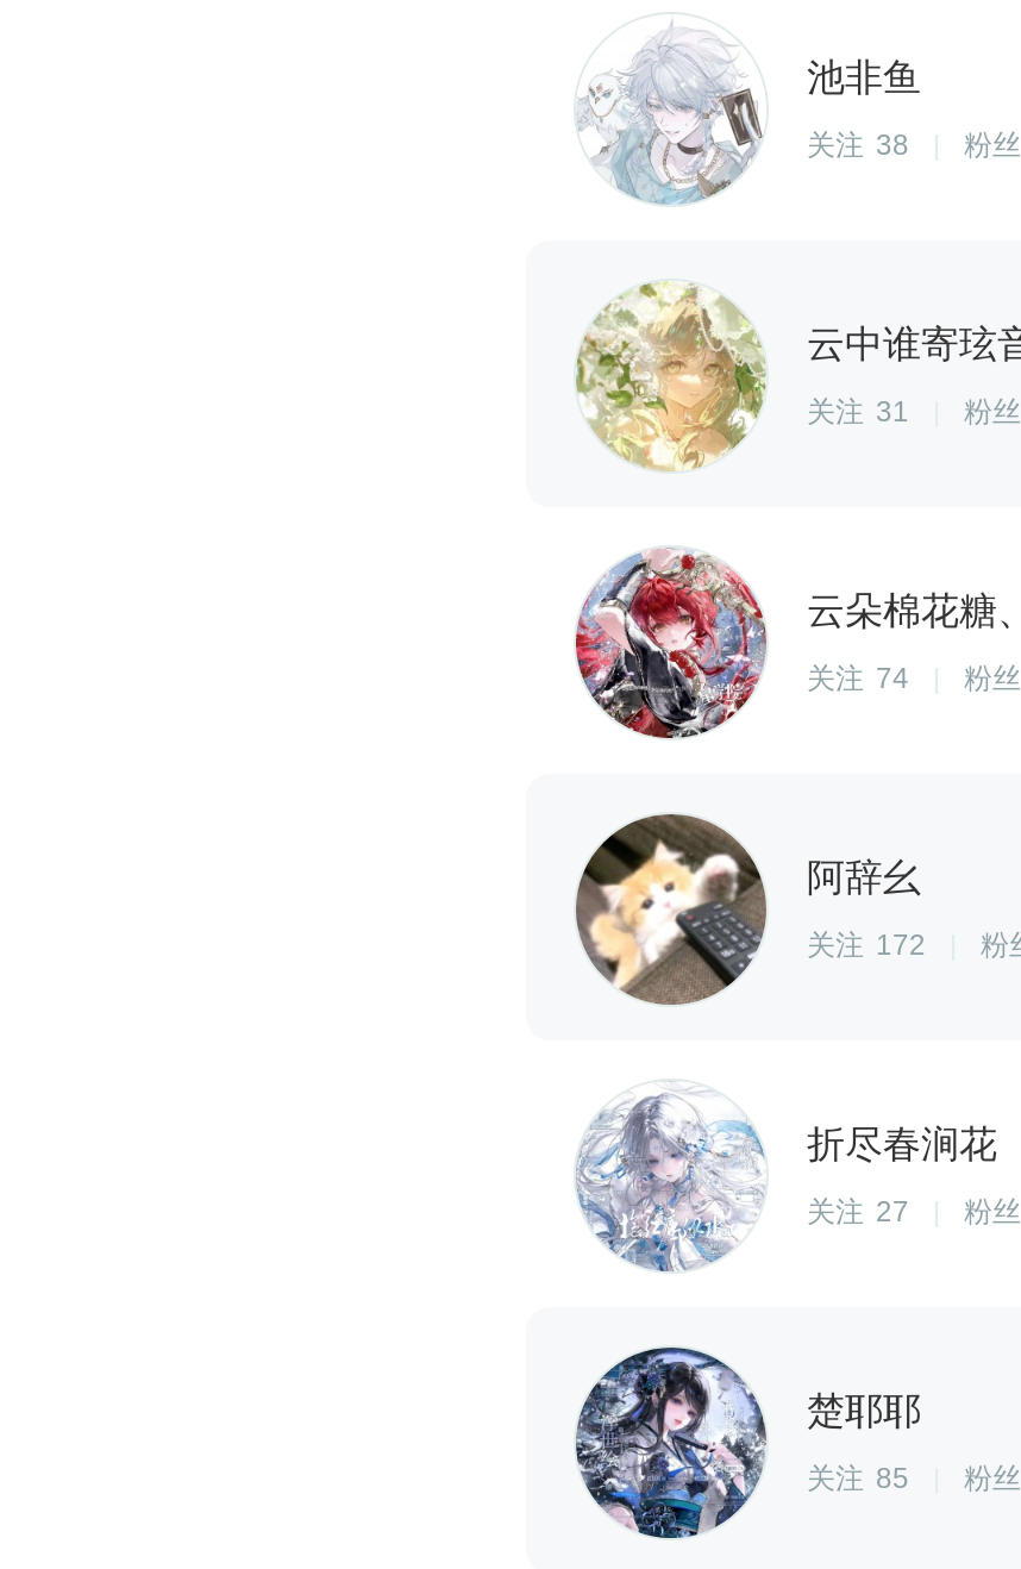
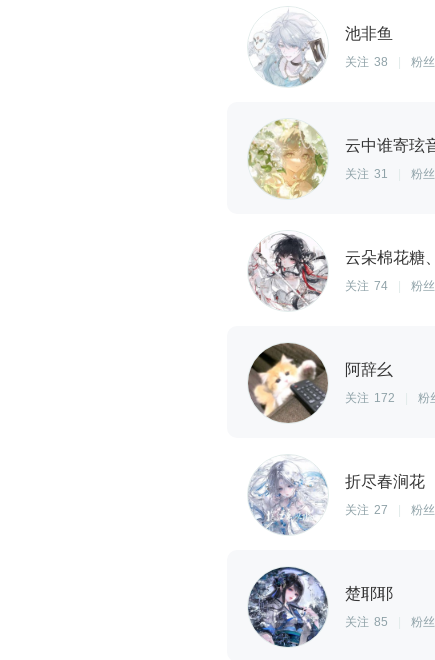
- [image]
+ [image]
